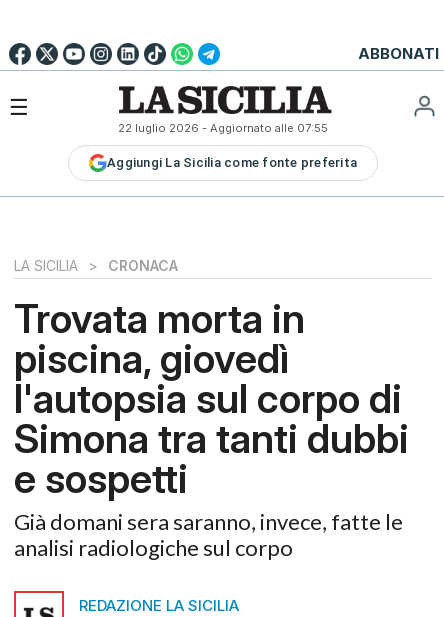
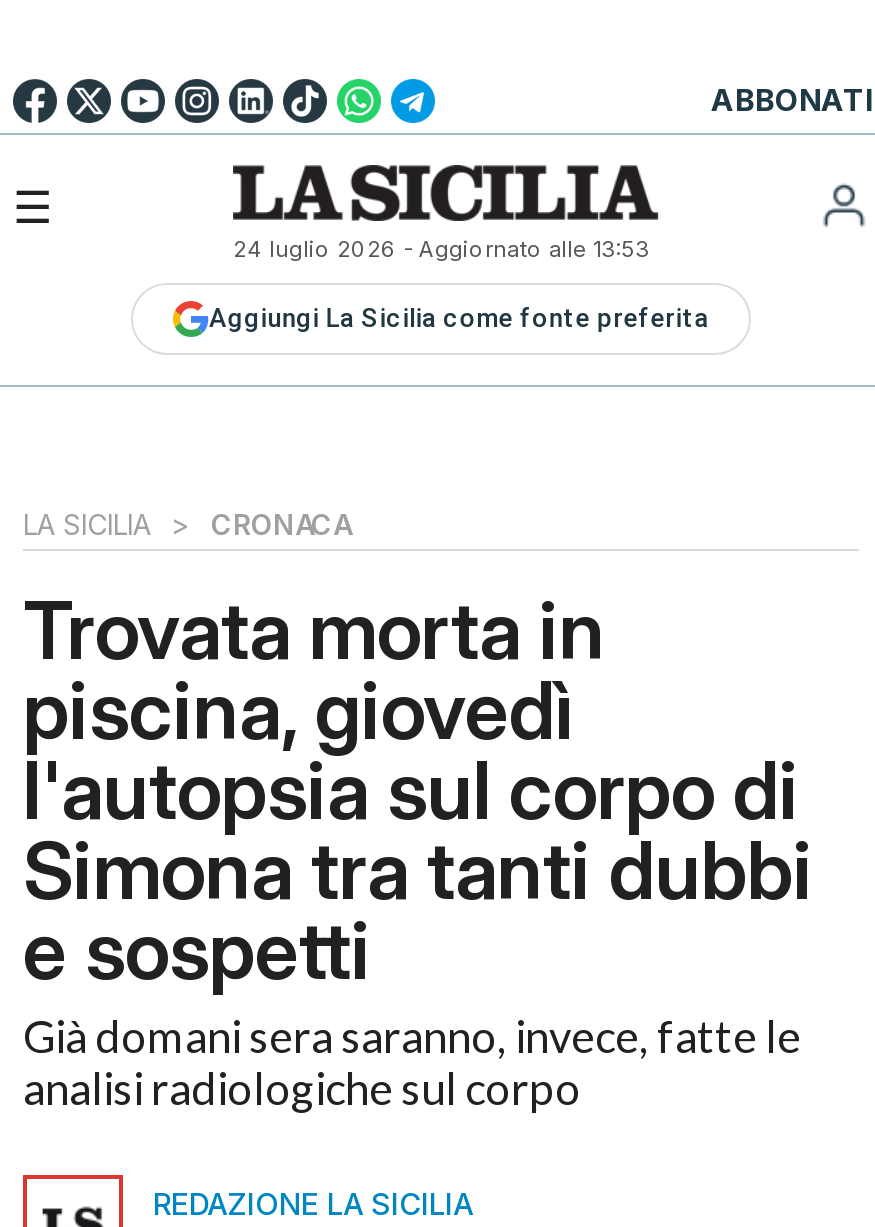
- 22 luglio 2026 - Aggiornato alle 07:55
+ 24 luglio 2026 - Aggiornato alle 13:53
